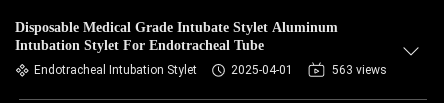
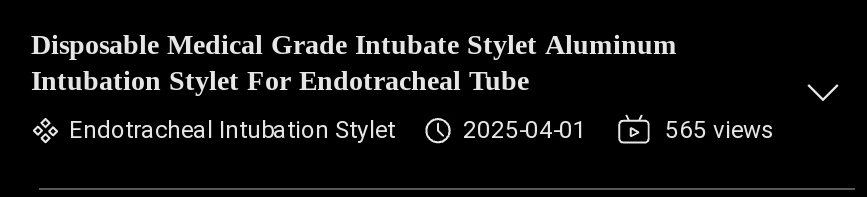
- 563 views
+ 565 views
